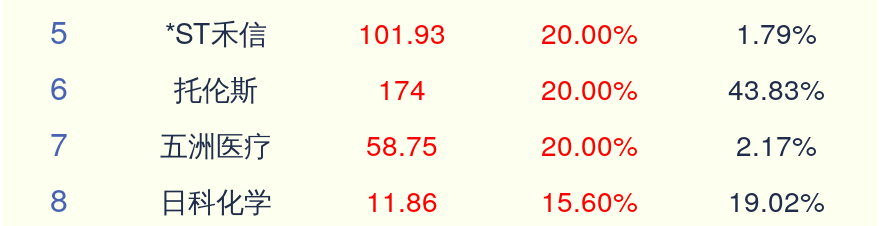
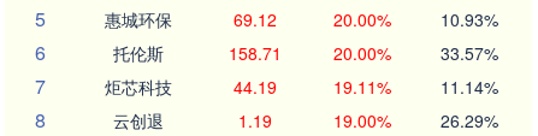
- *ST禾信
- 101.93
+ 惠城环保
+ 69.12

- 1.79%
+ 10.93%

- 174
+ 158.71

- 43.83%
+ 33.57%

- 五洲医疗
- 58.75
- 20.00%
- 2.17%
+ 炬芯科技
+ 44.19
+ 19.11%
+ 11.14%

- 日科化学
- 11.86
- 15.60%
- 19.02%
+ 云创退
+ 1.19
+ 19.00%
+ 26.29%
